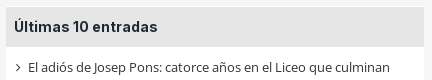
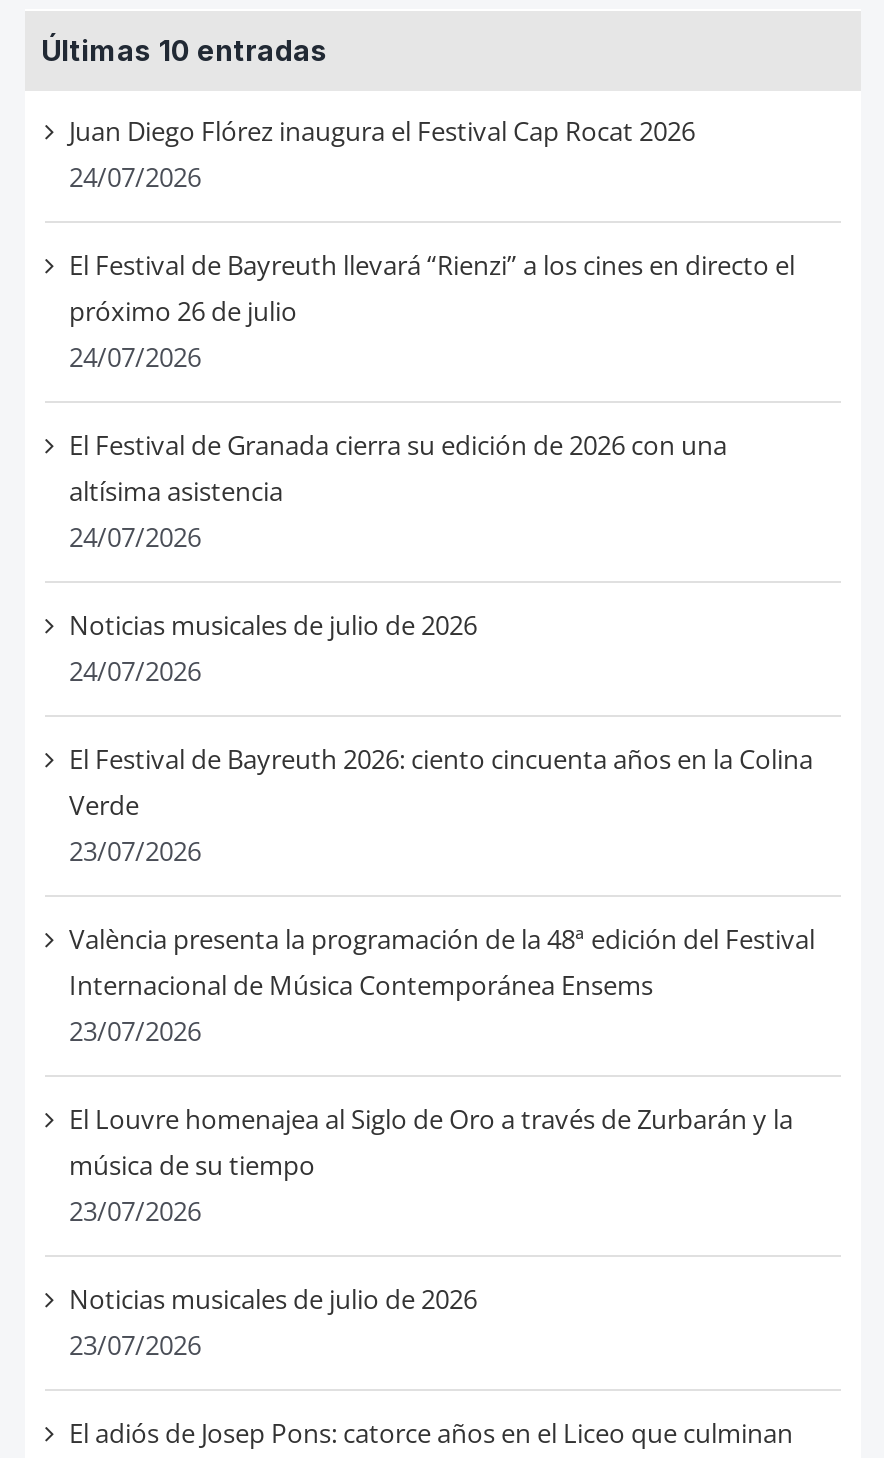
+ Juan Diego Flórez inaugura el Festival Cap Rocat 2026
+ 24/07/2026
+ El Festival de Bayreuth llevará “Rienzi” a los cines en directo el
+ próximo 26 de julio
+ 24/07/2026
+ El Festival de Granada cierra su edición de 2026 con una
+ altísima asistencia
+ 24/07/2026
+ Noticias musicales de julio de 2026
+ 24/07/2026
+ El Festival de Bayreuth 2026: ciento cincuenta años en la Colina
+ Verde
+ 23/07/2026
+ València presenta la programación de la 48ª edición del Festival
+ Internacional de Música Contemporánea Ensems
+ 23/07/2026
+ El Louvre homenajea al Siglo de Oro a través de Zurbarán y la
+ música de su tiempo
+ 23/07/2026
+ Noticias musicales de julio de 2026
+ 23/07/2026
